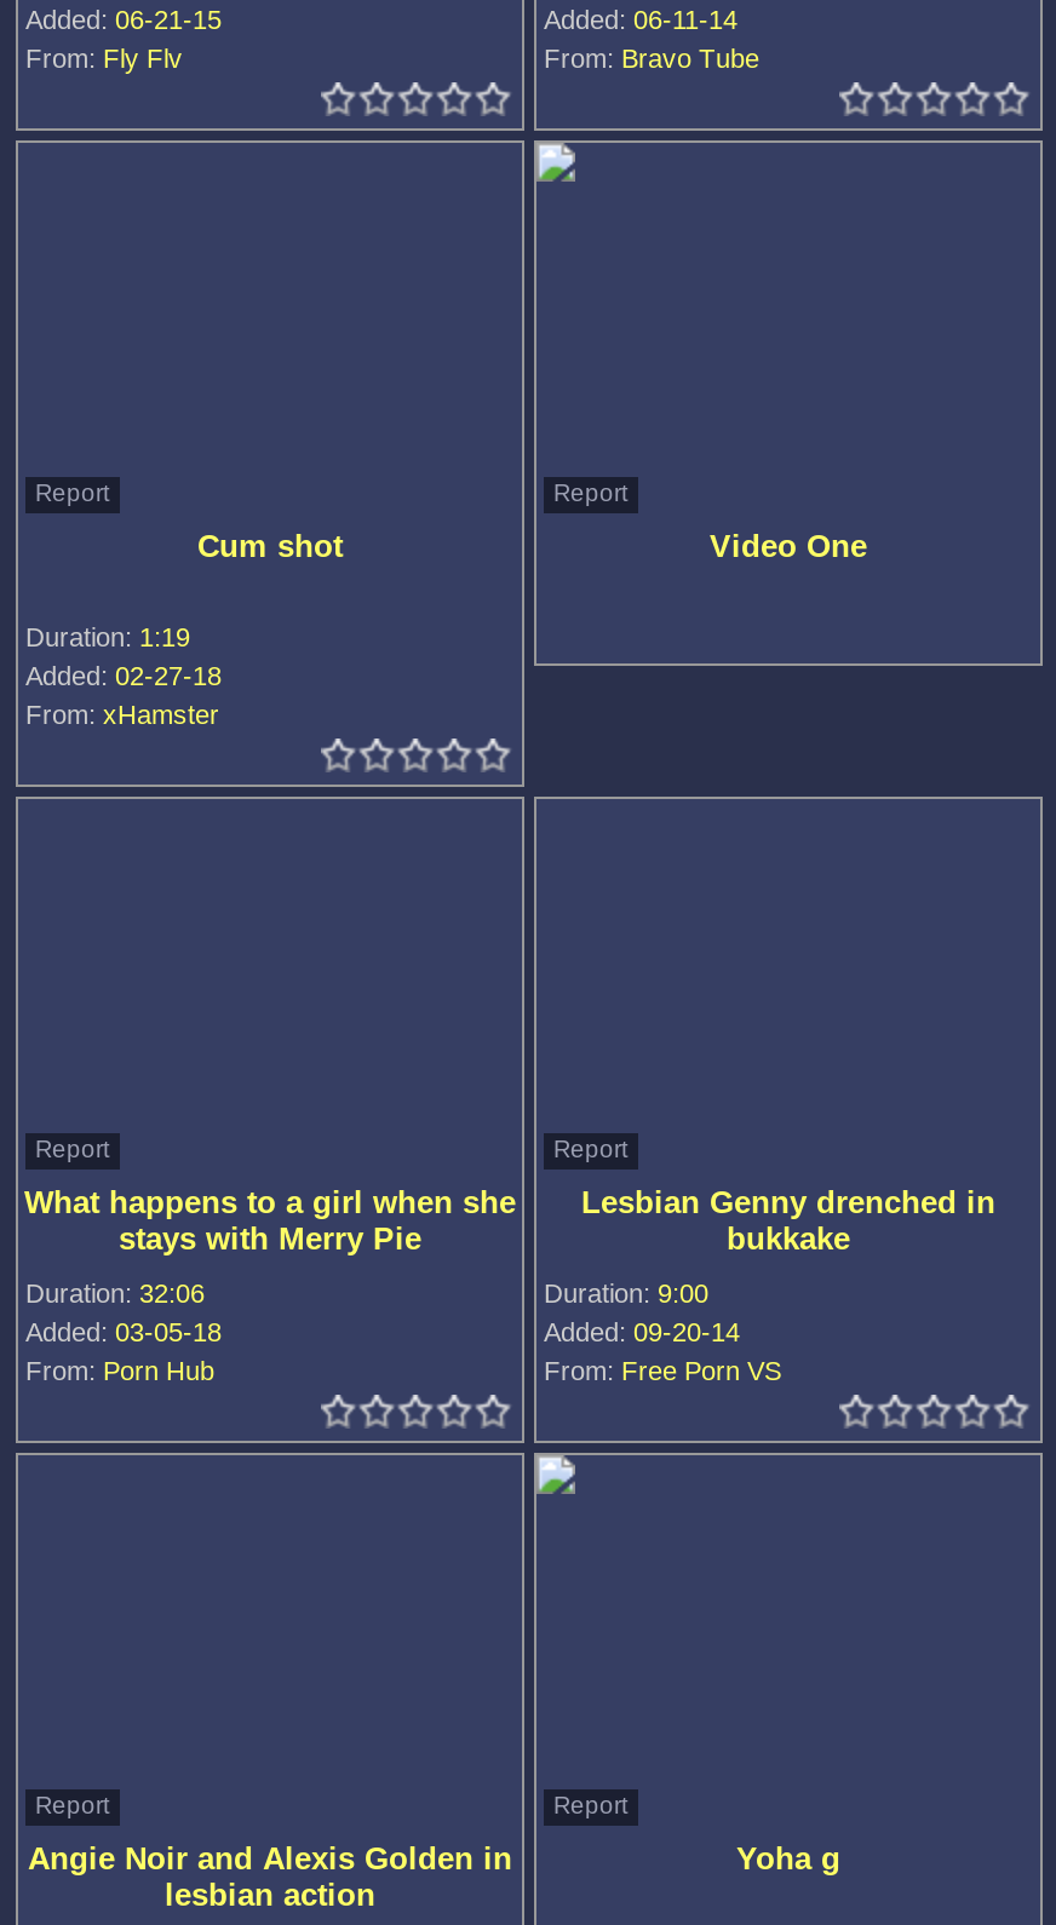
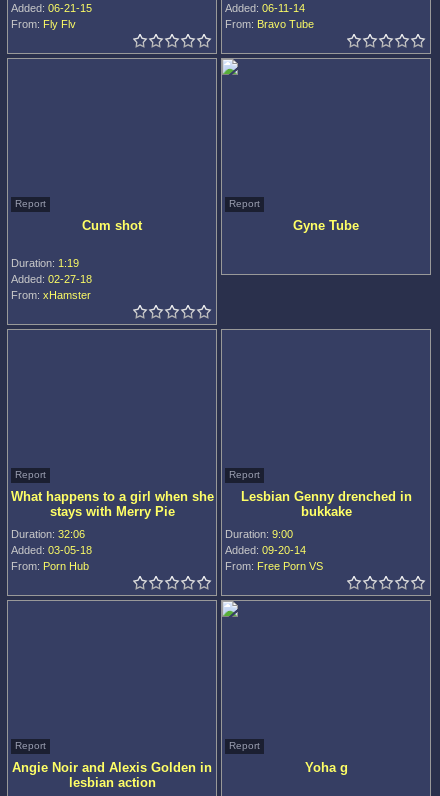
- Video One
+ Gyne Tube
